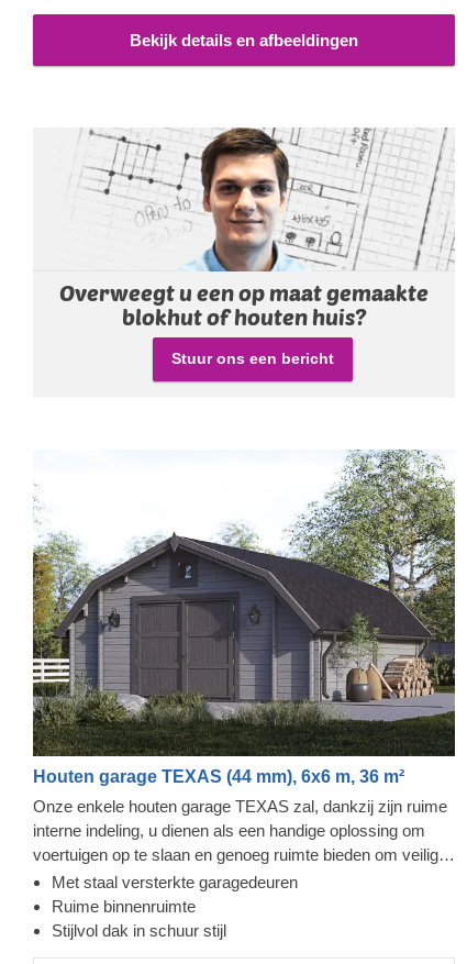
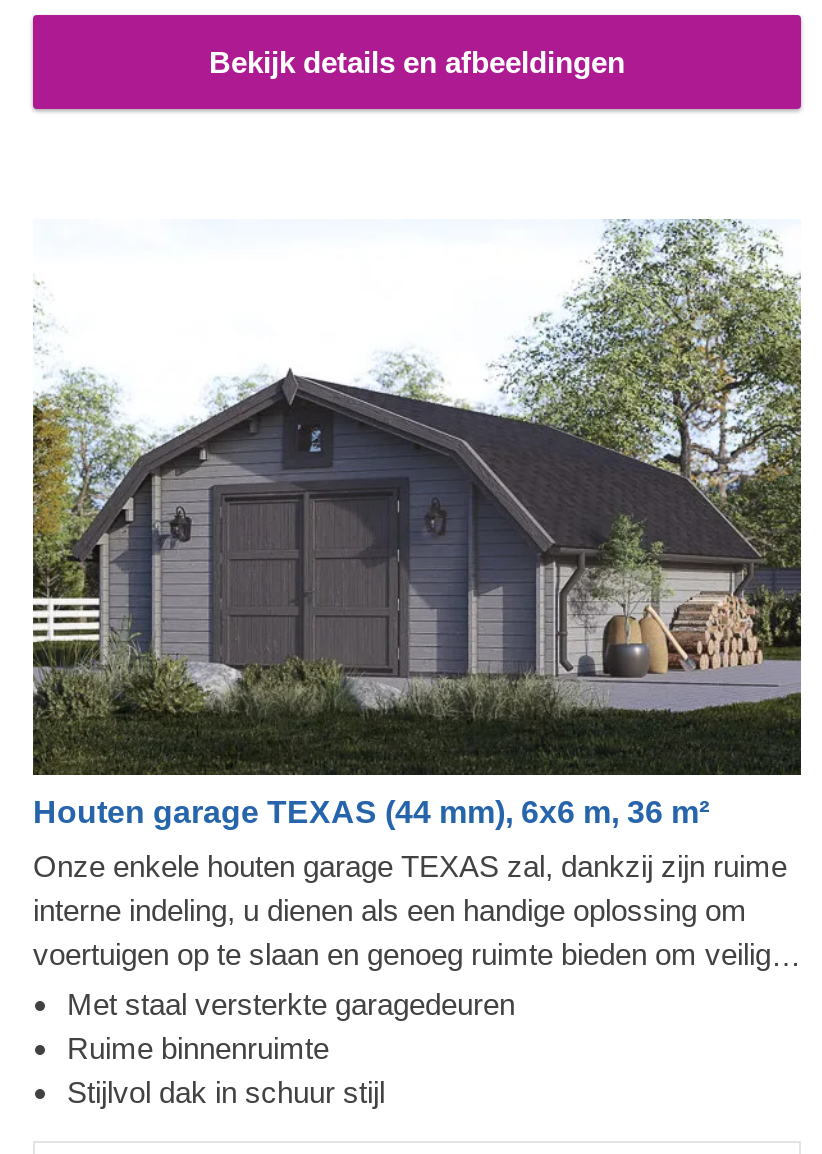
- [image]
- Overweegt u een op maat gemaakte
- blokhut of houten huis?
- Stuur ons een bericht
